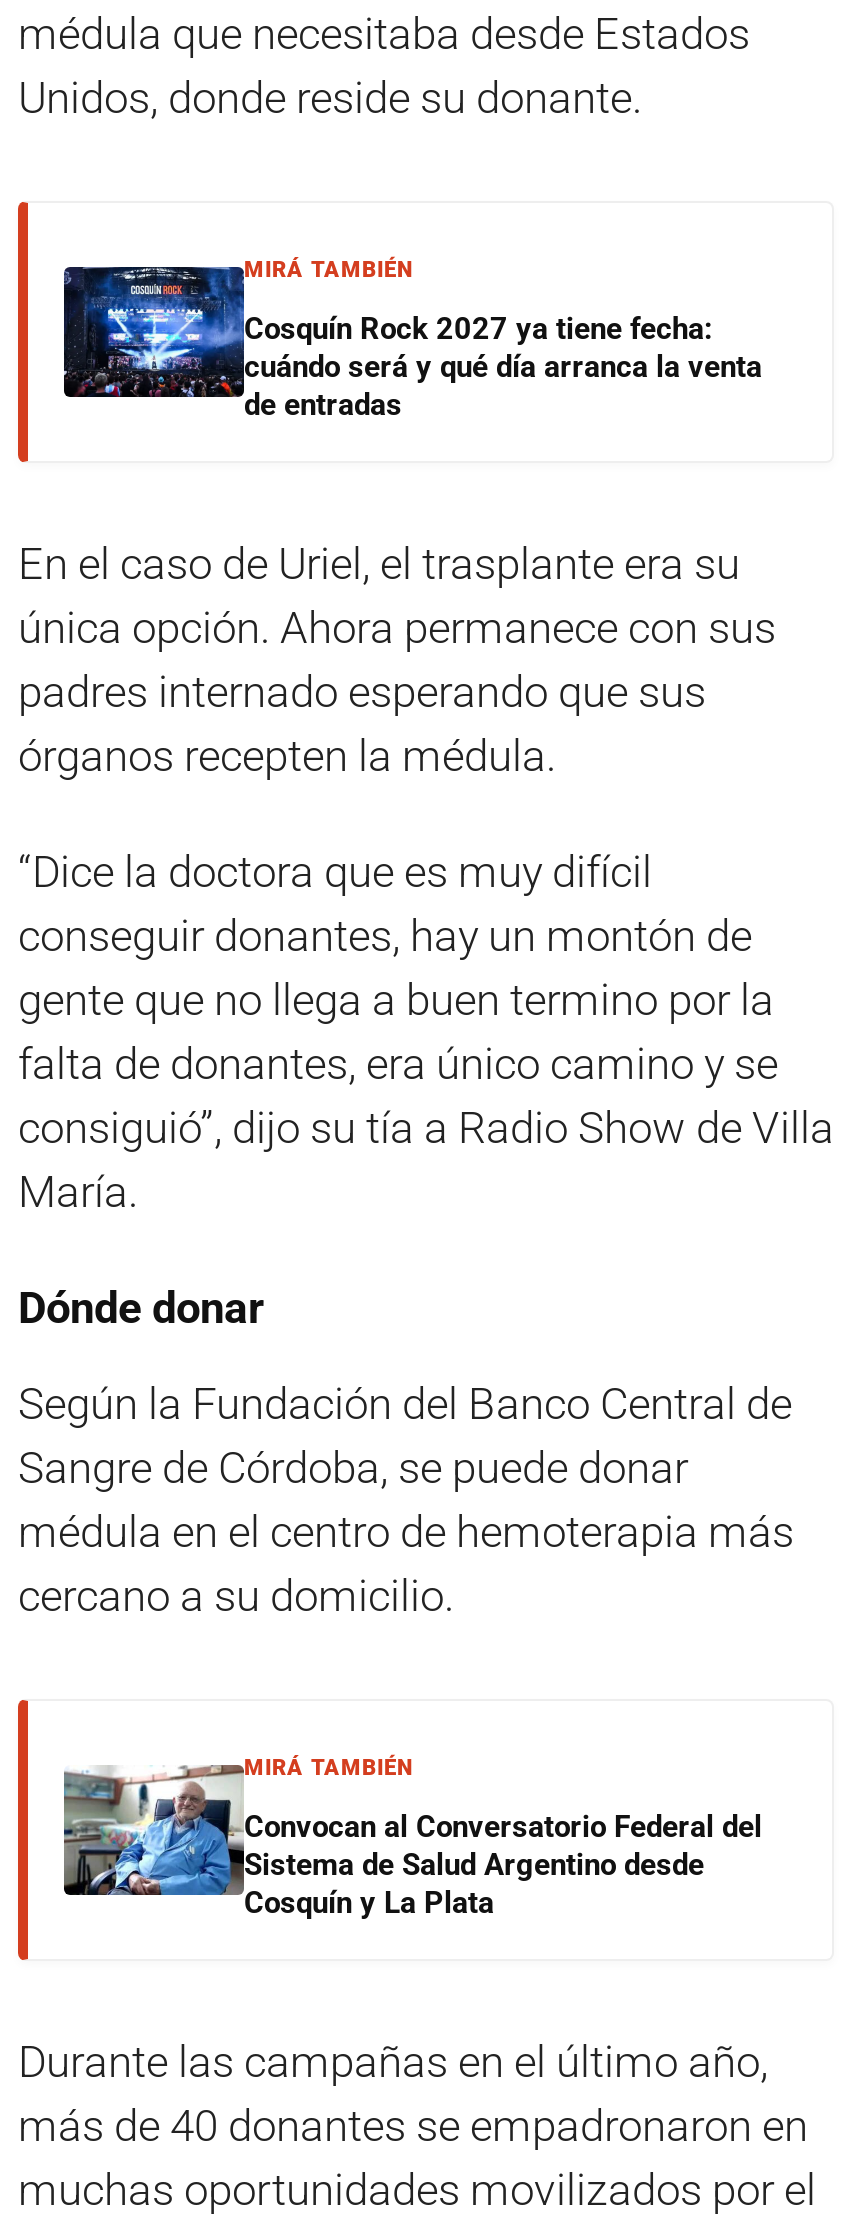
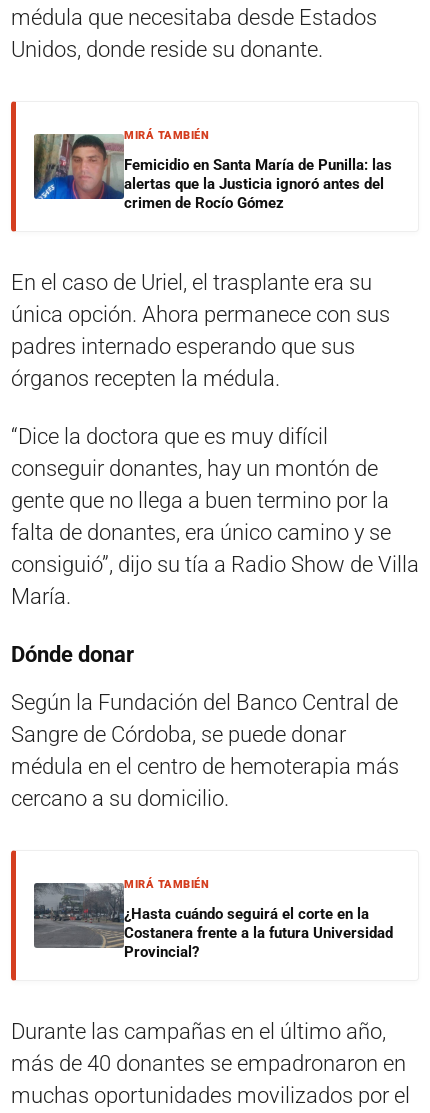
- [image]
- Cosquín Rock 2027 ya tiene fecha:
- cuándo será y qué día arranca la venta
- de entradas
+ [image]
+ Femicidio en Santa María de Punilla: las
+ alertas que la Justicia ignoró antes del
+ crimen de Rocío Gómez

- [image]
- Convocan al Conversatorio Federal del
- Sistema de Salud Argentino desde
- Cosquín y La Plata
+ [image]
+ ¿Hasta cuándo seguirá el corte en la
+ Costanera frente a la futura Universidad
+ Provincial?
